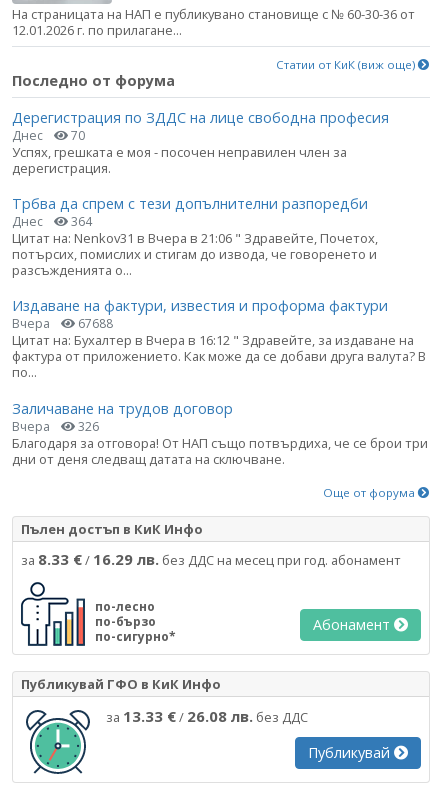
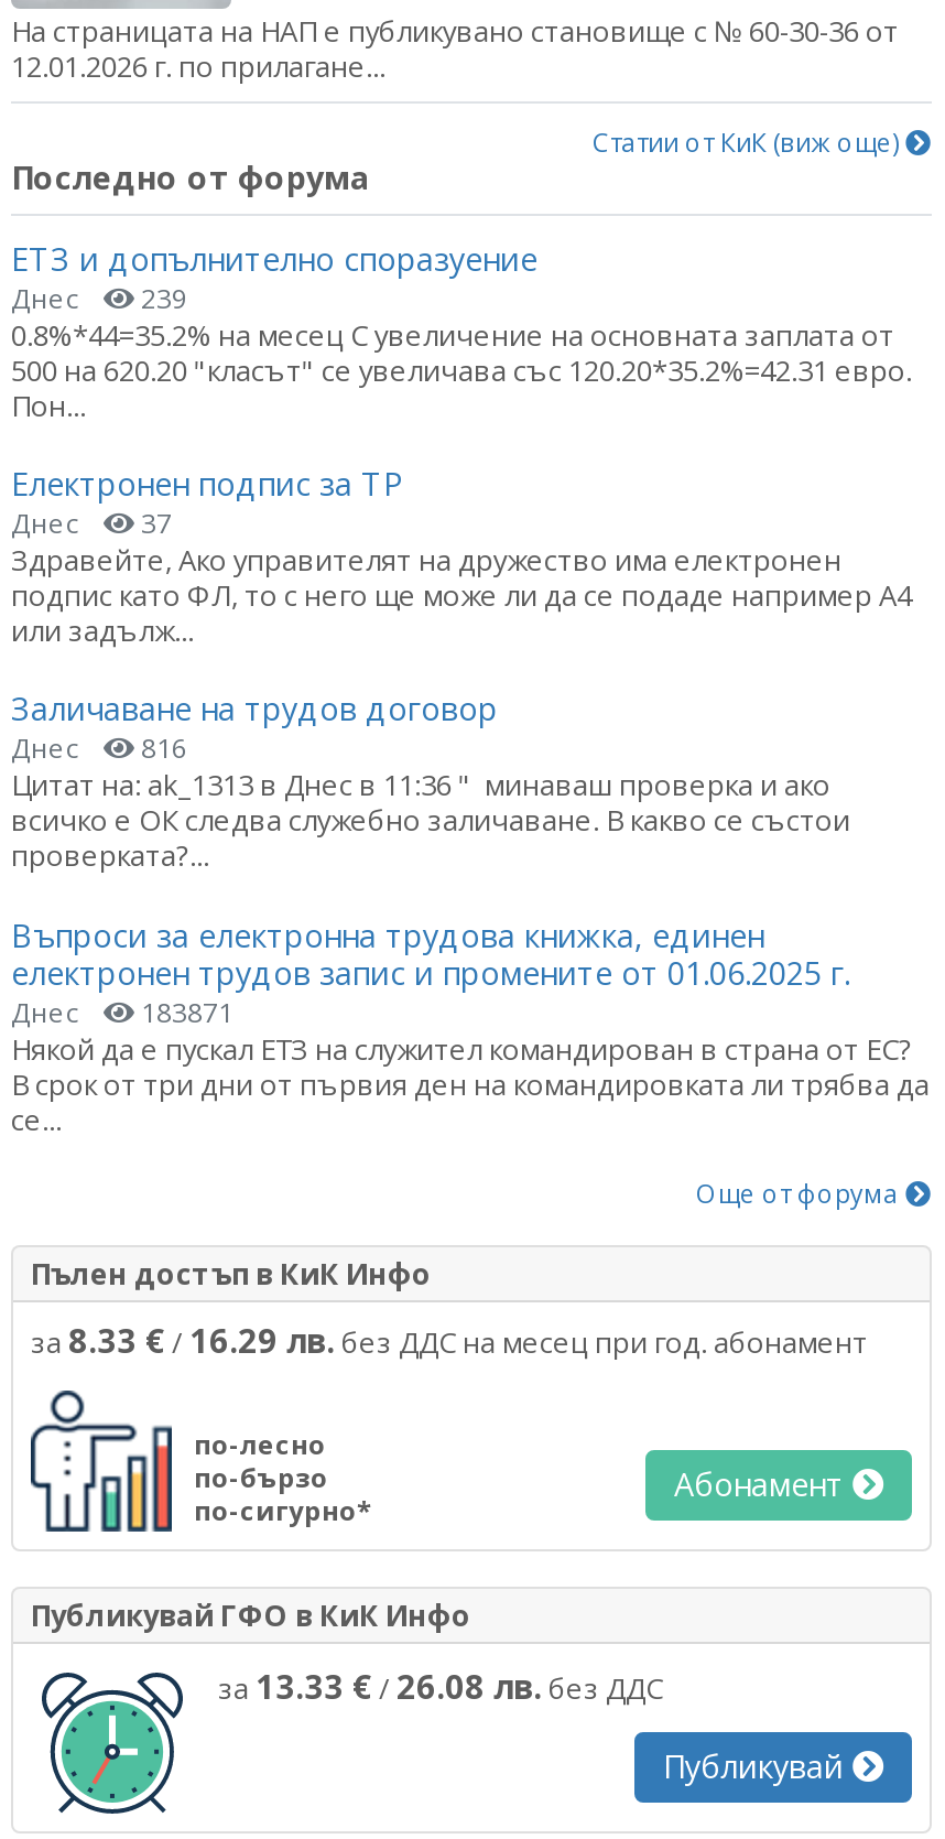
- Дерегистрация по ЗДДС на лице свободна професия
+ ЕТЗ и допълнително споразуение

- 70
- Успях, грешката е моя - посочен неправилен член за
- дерегистрация.
+ 239
+ 0.8%*44=35.2% на месец С увеличение на основната заплата от
+ 500 на 620.20 "класът" се увеличава със 120.20*35.2%=42.31 евро.
+ Пон...

- Трбва да спрем с тези допълнителни разпоредби
+ Електронен подпис за ТР

- 364
- Цитат на: Nenkov31 в Вчера в 21:06 " Здравейте, Почетох,
- потърсих, помислих и стигам до извода, че говоренето и
- разсъжденията о...
- Издаване на фактури, известия и проформа фактури
- Вчера
- 67688
- Цитат на: Бухалтер в Вчера в 16:12 " Здравейте, за издаване на
- фактура от приложението. Как може да се добави друга валута? В
- по...
+ 37
+ Здравейте, Ако управителят на дружество има електронен
+ подпис като ФЛ, то с него ще може ли да се подаде например А4
+ или задълж...

moved up: Заличаване на трудов договор

- Вчера
- 326
- Благодаря за отговора! От НАП също потвърдиха, че се брои три
- дни от деня следващ датата на сключване.
+ Днес
+ 816
+ Цитат на: ak_1313 в Днес в 11:36 " минаваш проверка и ако
+ всичко е ОК следва служебно заличаване. В какво се състои
+ проверката?...
+ Въпроси за електронна трудова книжка, единен
+ електронен трудов запис и промените от 01.06.2025 г.
+ Днес
+ 183871
+ Някой да е пускал ЕТЗ на служител командирован в страна от ЕС?
+ В срок от три дни от първия ден на командировката ли трябва да
+ се...
